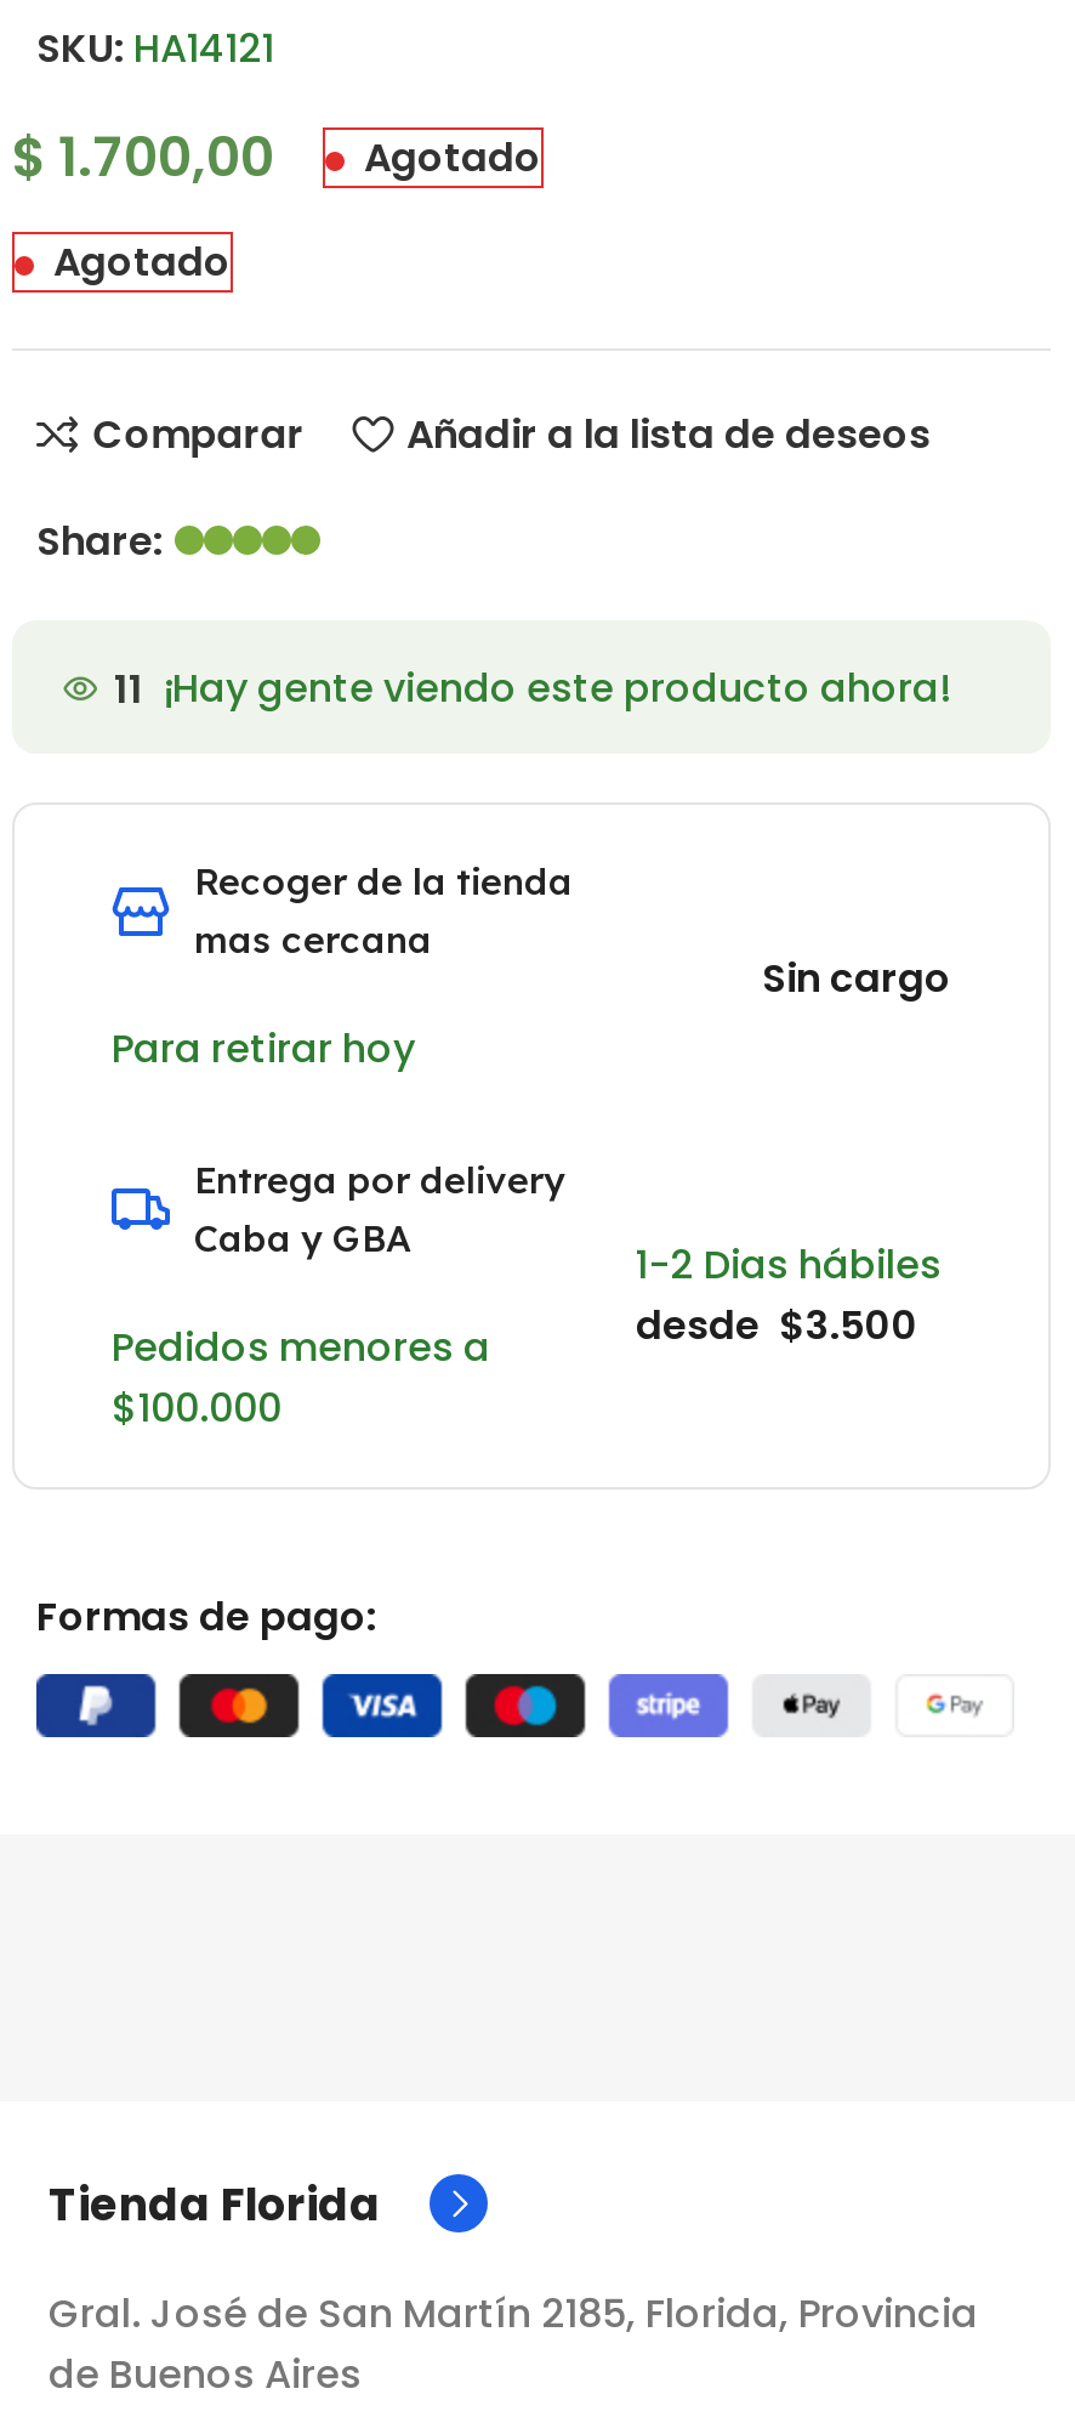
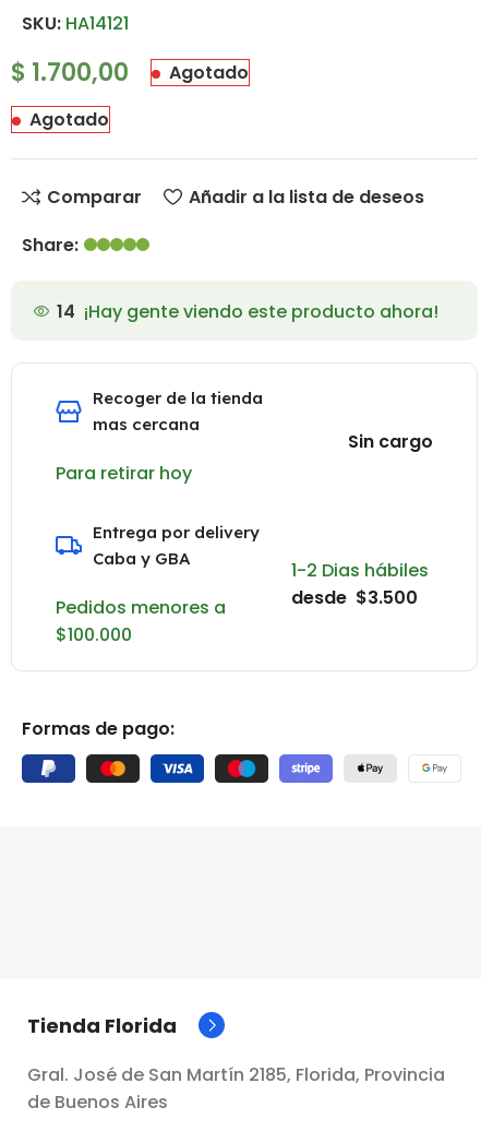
- 11 ¡Hay gente viendo este producto ahora!
+ 14 ¡Hay gente viendo este producto ahora!
